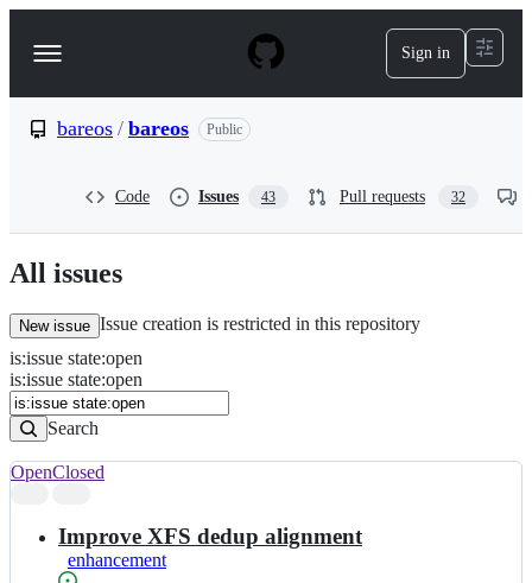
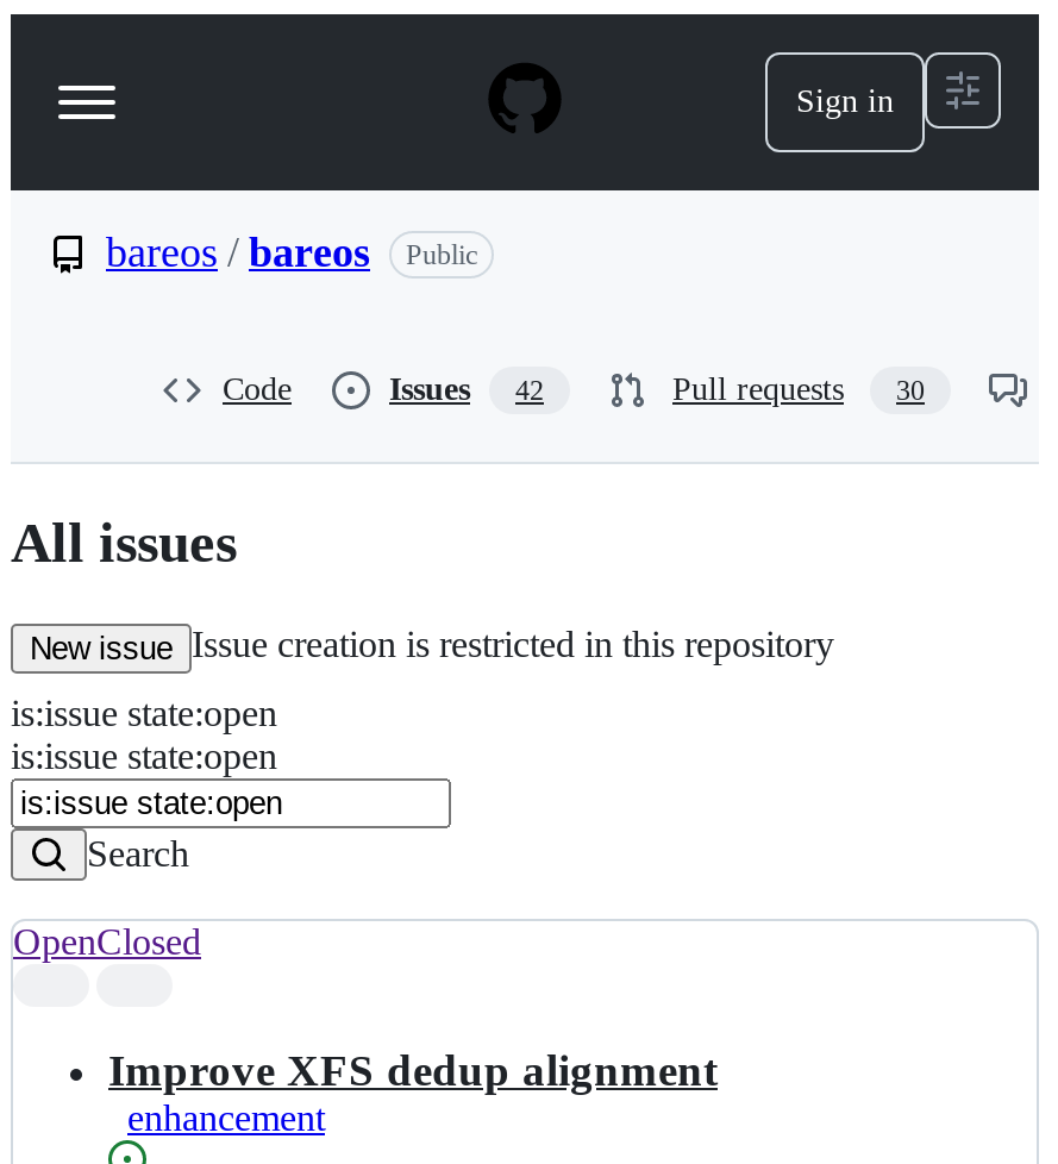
- Issues 43
+ Issues 42

- Pull requests 32
+ Pull requests 30
